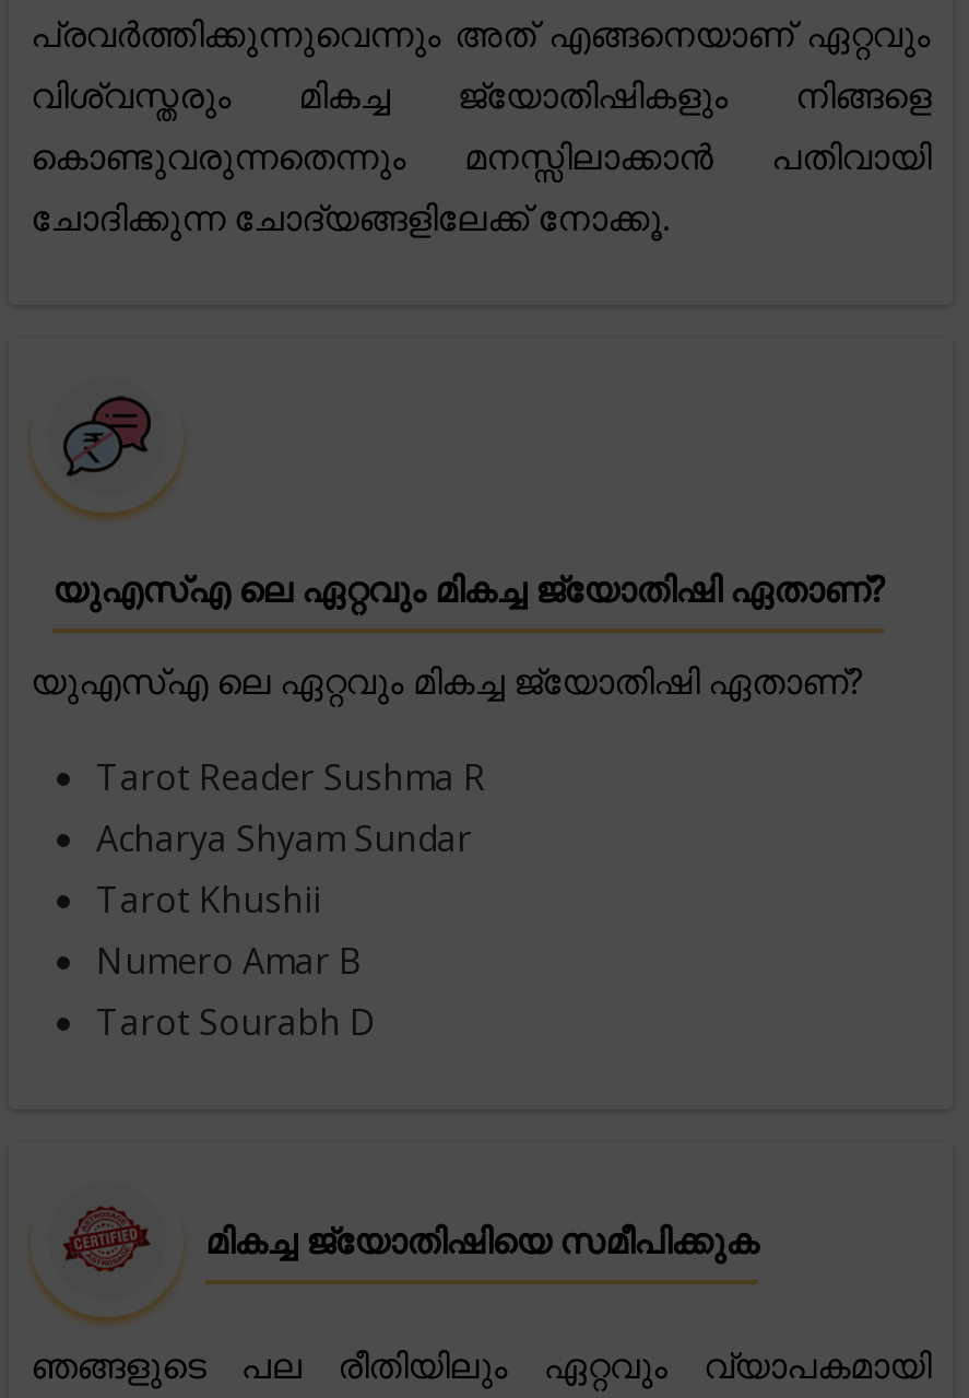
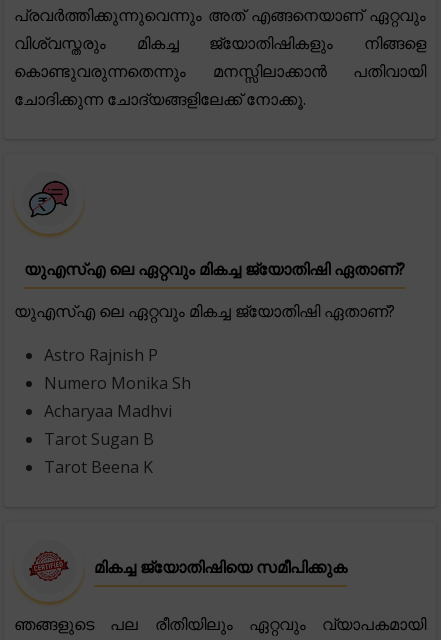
- Tarot Reader Sushma R
- Acharya Shyam Sundar
- Tarot Khushii
- Numero Amar B
- Tarot Sourabh D
+ Astro Rajnish P
+ Numero Monika Sh
+ Acharyaa Madhvi
+ Tarot Sugan B
+ Tarot Beena K
